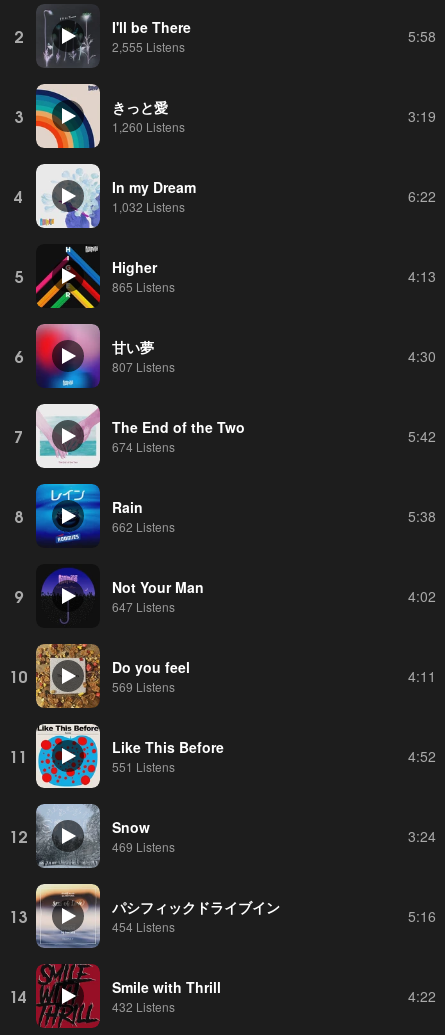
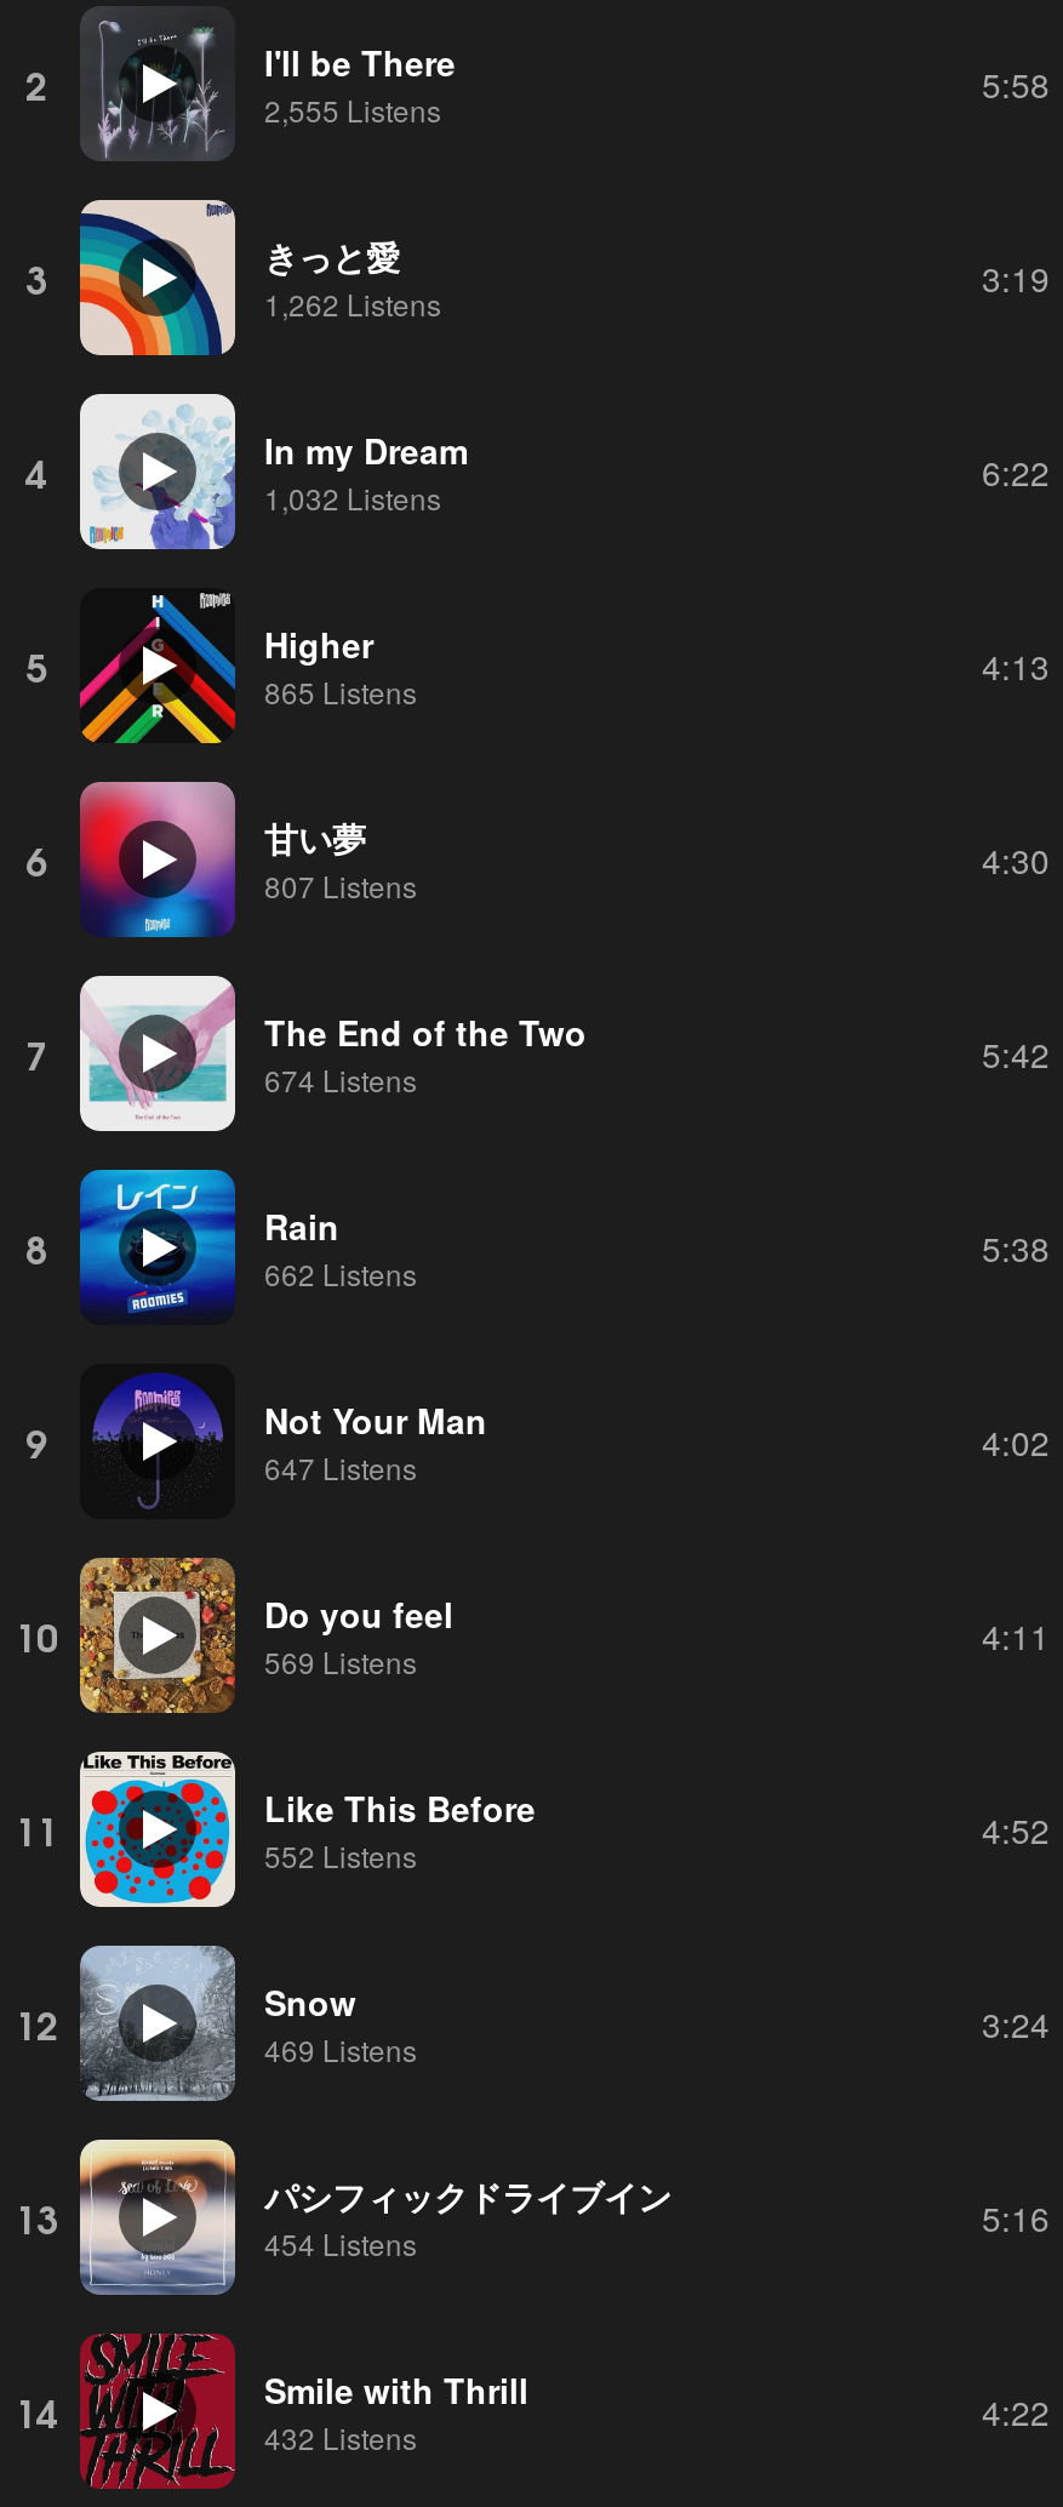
- 1,260 Listens
+ 1,262 Listens

- 551 Listens
+ 552 Listens
